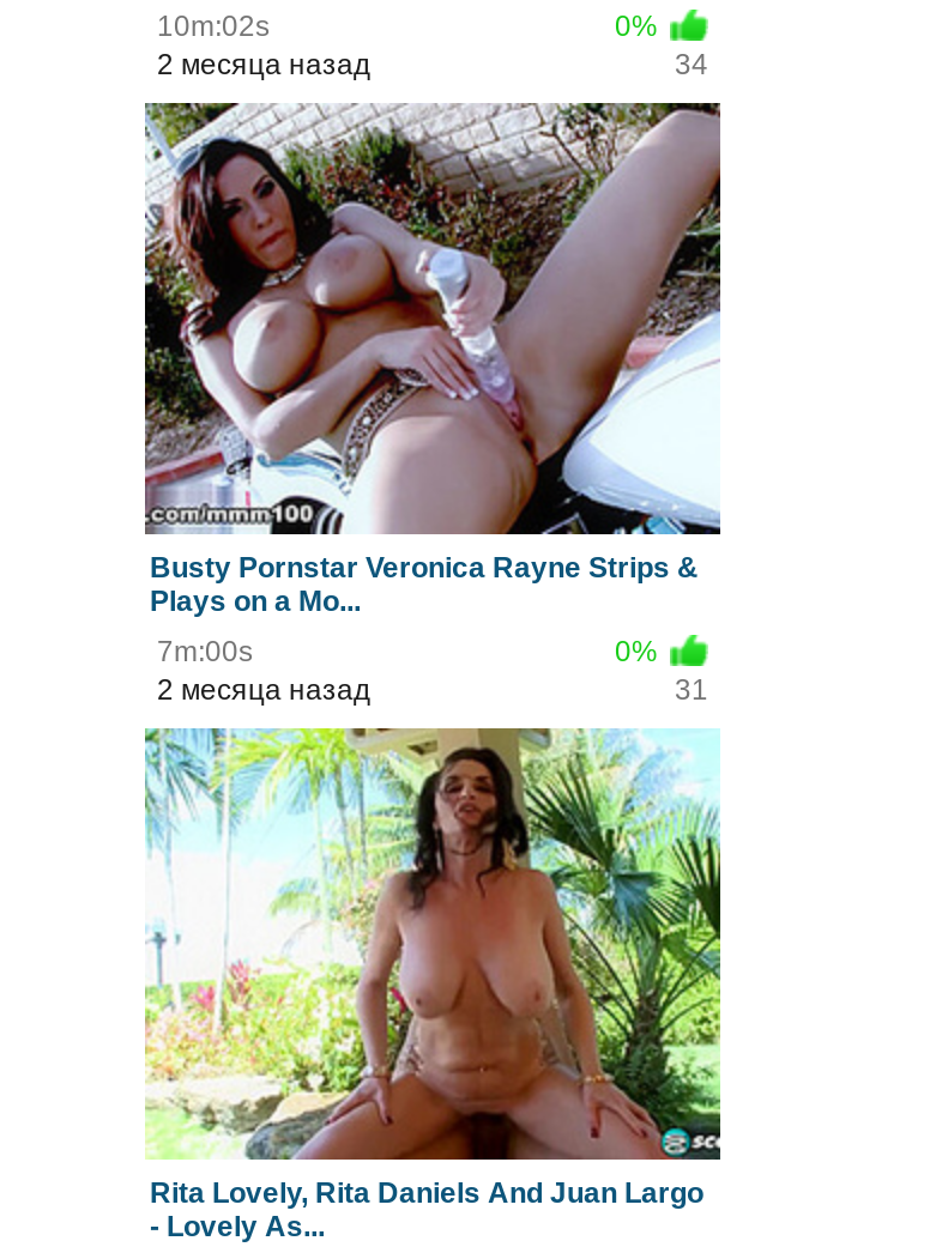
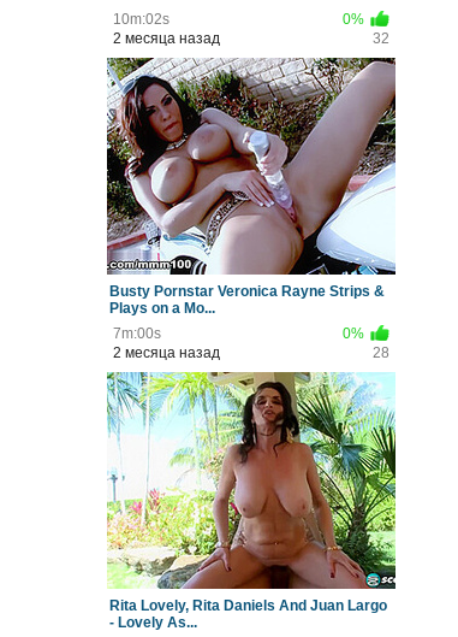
- 34
+ 32

- 31
+ 28
